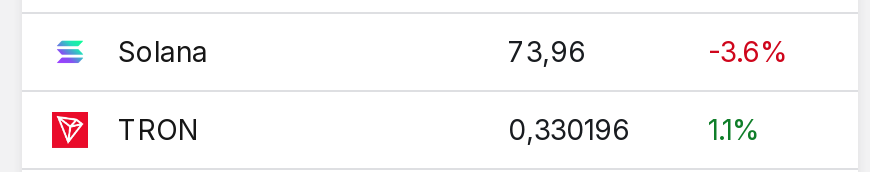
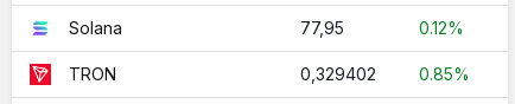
- 73,96
+ 77,95

- -3.6%
+ 0.12%

- 0,330196
+ 0,329402

- 1.1%
+ 0.85%
